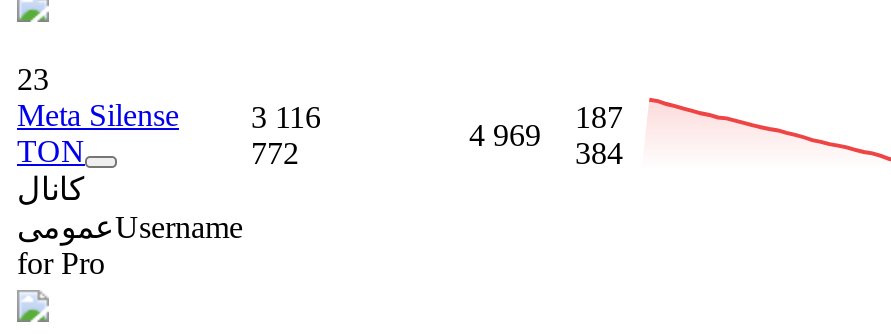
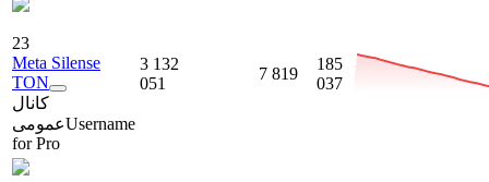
- 3 116
+ 3 132

- 187
+ 185

- 4 969
+ 7 819

- 772
+ 051

- 384
+ 037
